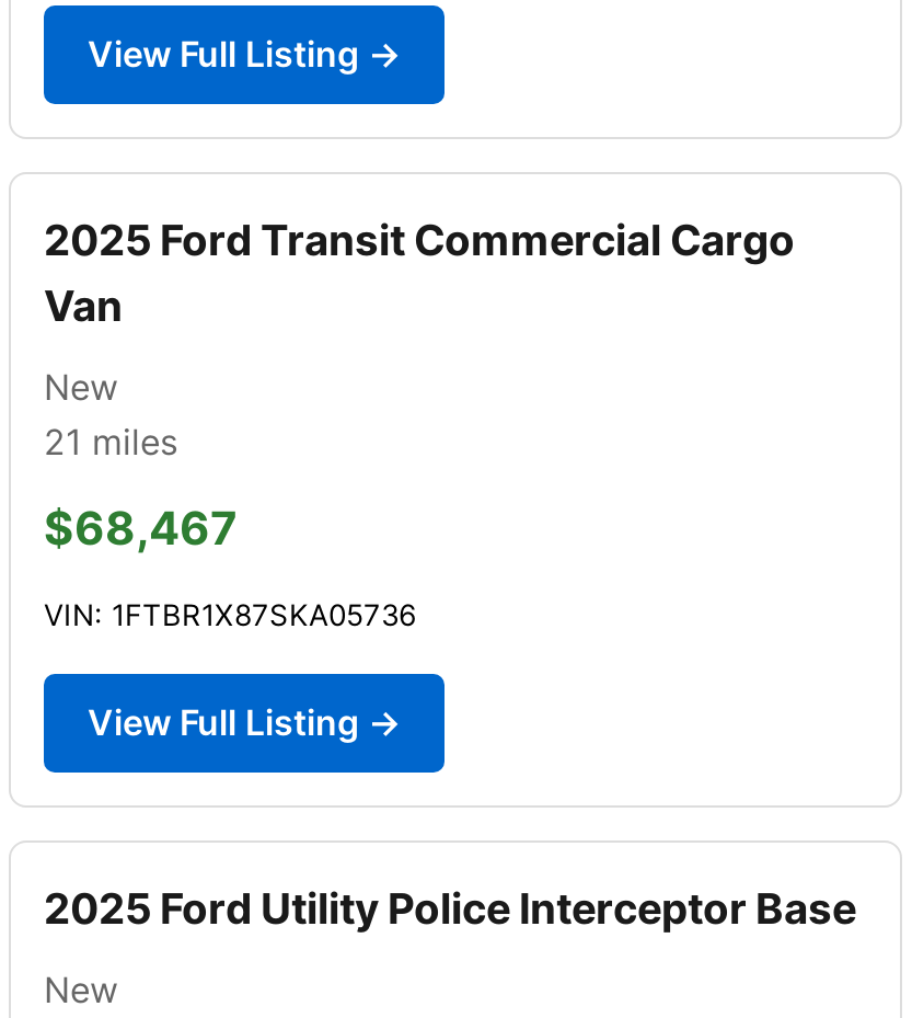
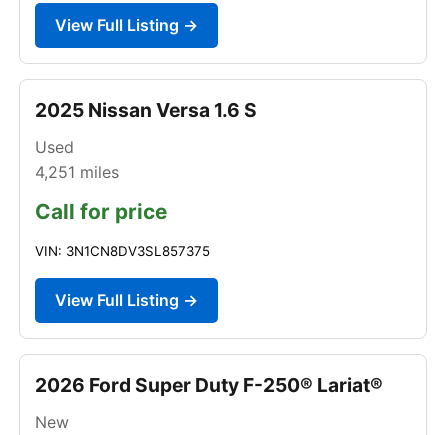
- 2025 Ford Transit Commercial Cargo
- Van
+ 2025 Nissan Versa 1.6 S

- New
- 21 miles
+ Used
+ 4,251 miles

- $68,467
+ Call for price

- VIN: 1FTBR1X87SKA05736
+ VIN: 3N1CN8DV3SL857375

- 2025 Ford Utility Police Interceptor Base
+ 2026 Ford Super Duty F-250® Lariat®
